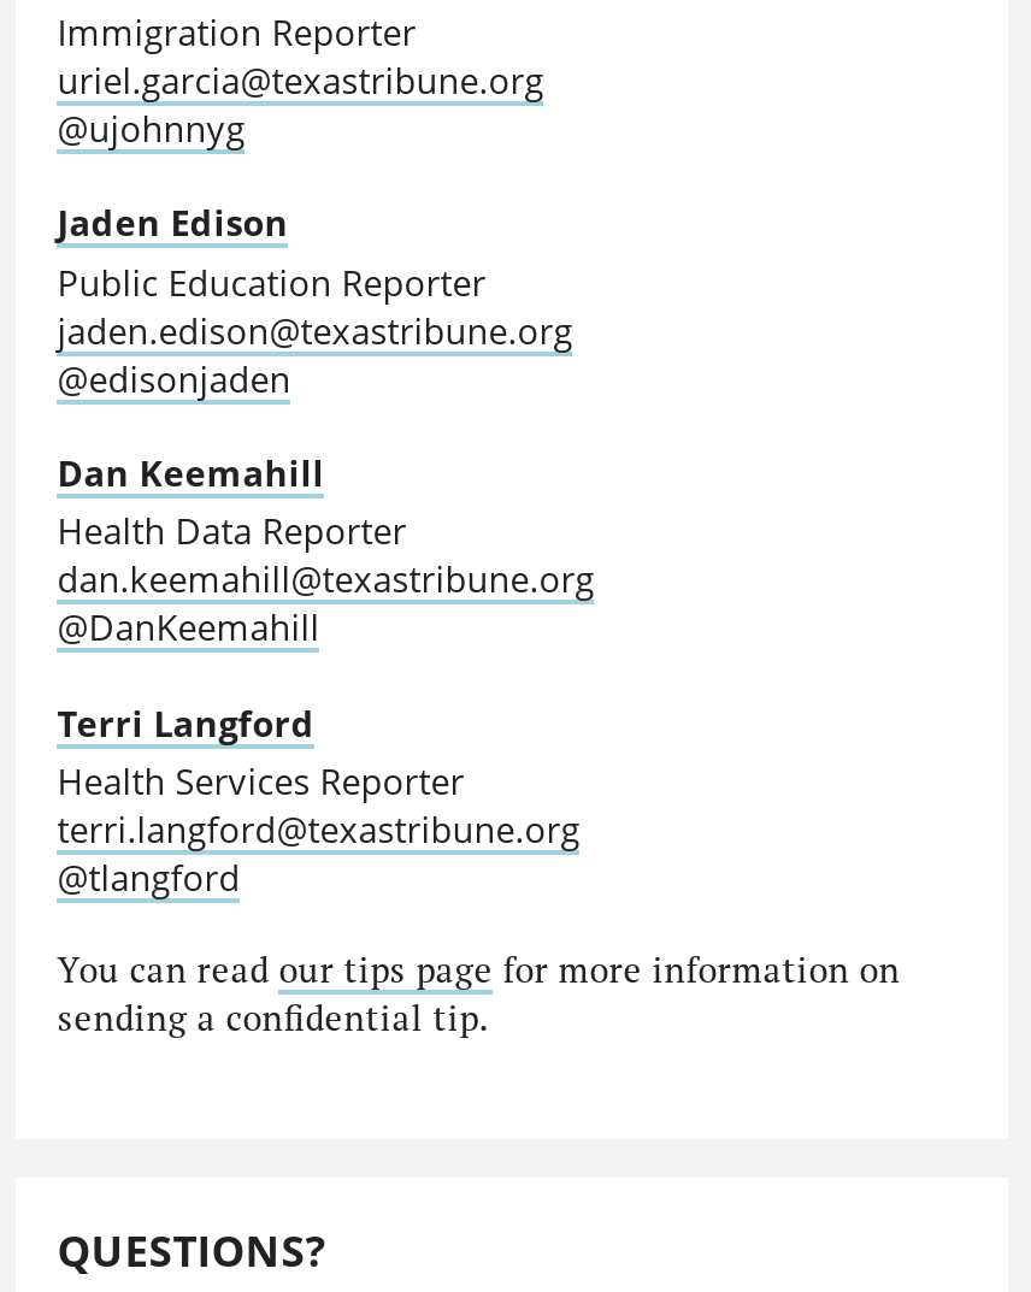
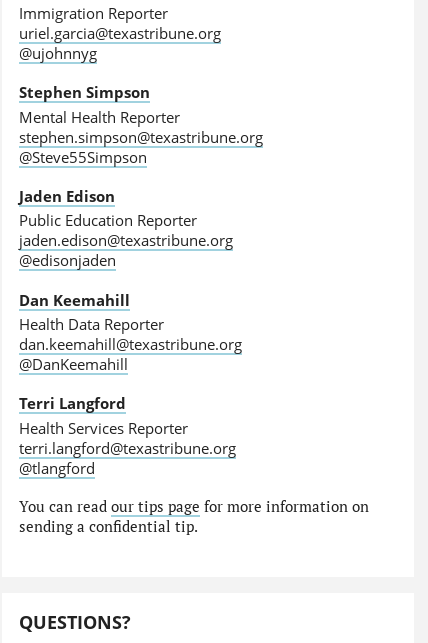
+ Stephen Simpson
+ Mental Health Reporter
+ stephen.simpson@texastribune.org
+ @Steve55Simpson
